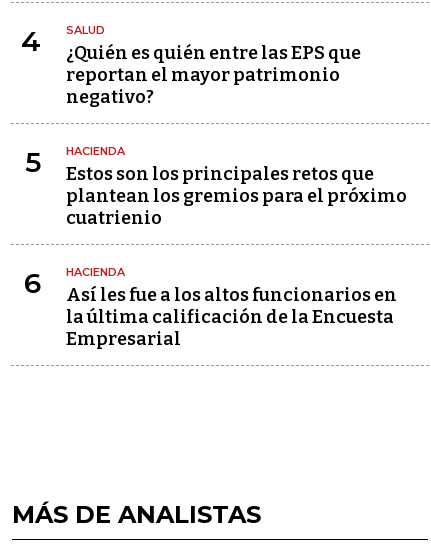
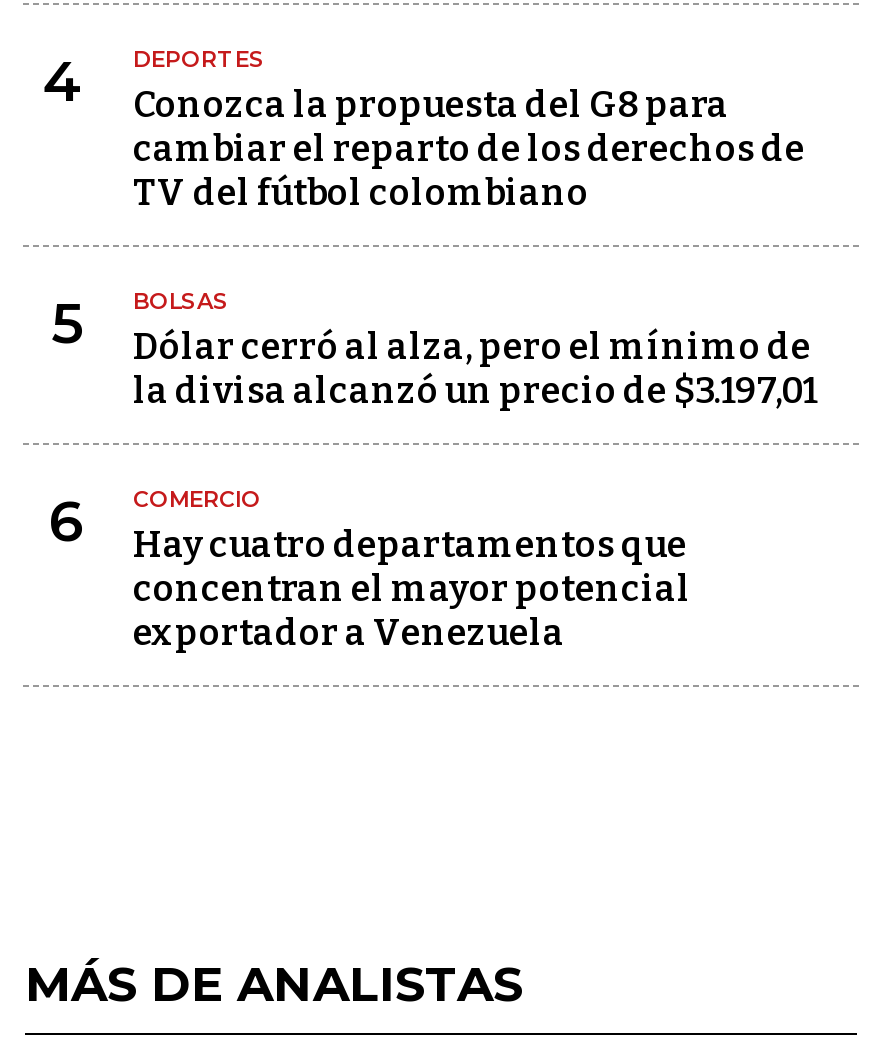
- SALUD
- ¿Quién es quién entre las EPS que
- reportan el mayor patrimonio
- negativo?
+ DEPORTES
+ Conozca la propuesta del G8 para
+ cambiar el reparto de los derechos de
+ TV del fútbol colombiano

- HACIENDA
- Estos son los principales retos que
- plantean los gremios para el próximo
- cuatrienio
+ BOLSAS
+ Dólar cerró al alza, pero el mínimo de
+ la divisa alcanzó un precio de $3.197,01

- HACIENDA
- Así les fue a los altos funcionarios en
- la última calificación de la Encuesta
- Empresarial
+ COMERCIO
+ Hay cuatro departamentos que
+ concentran el mayor potencial
+ exportador a Venezuela
